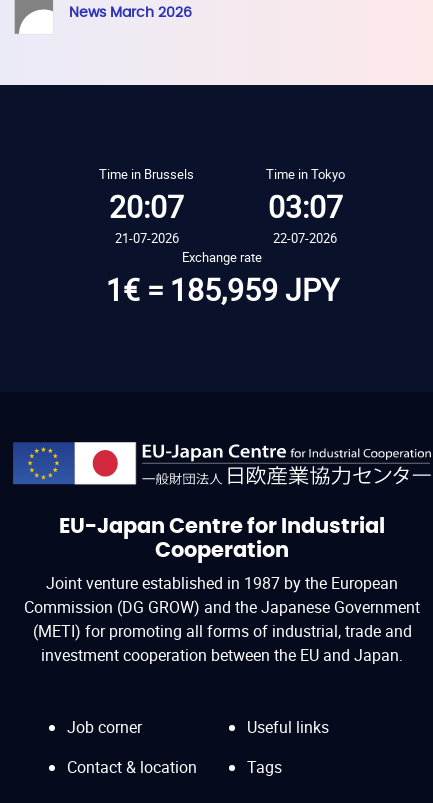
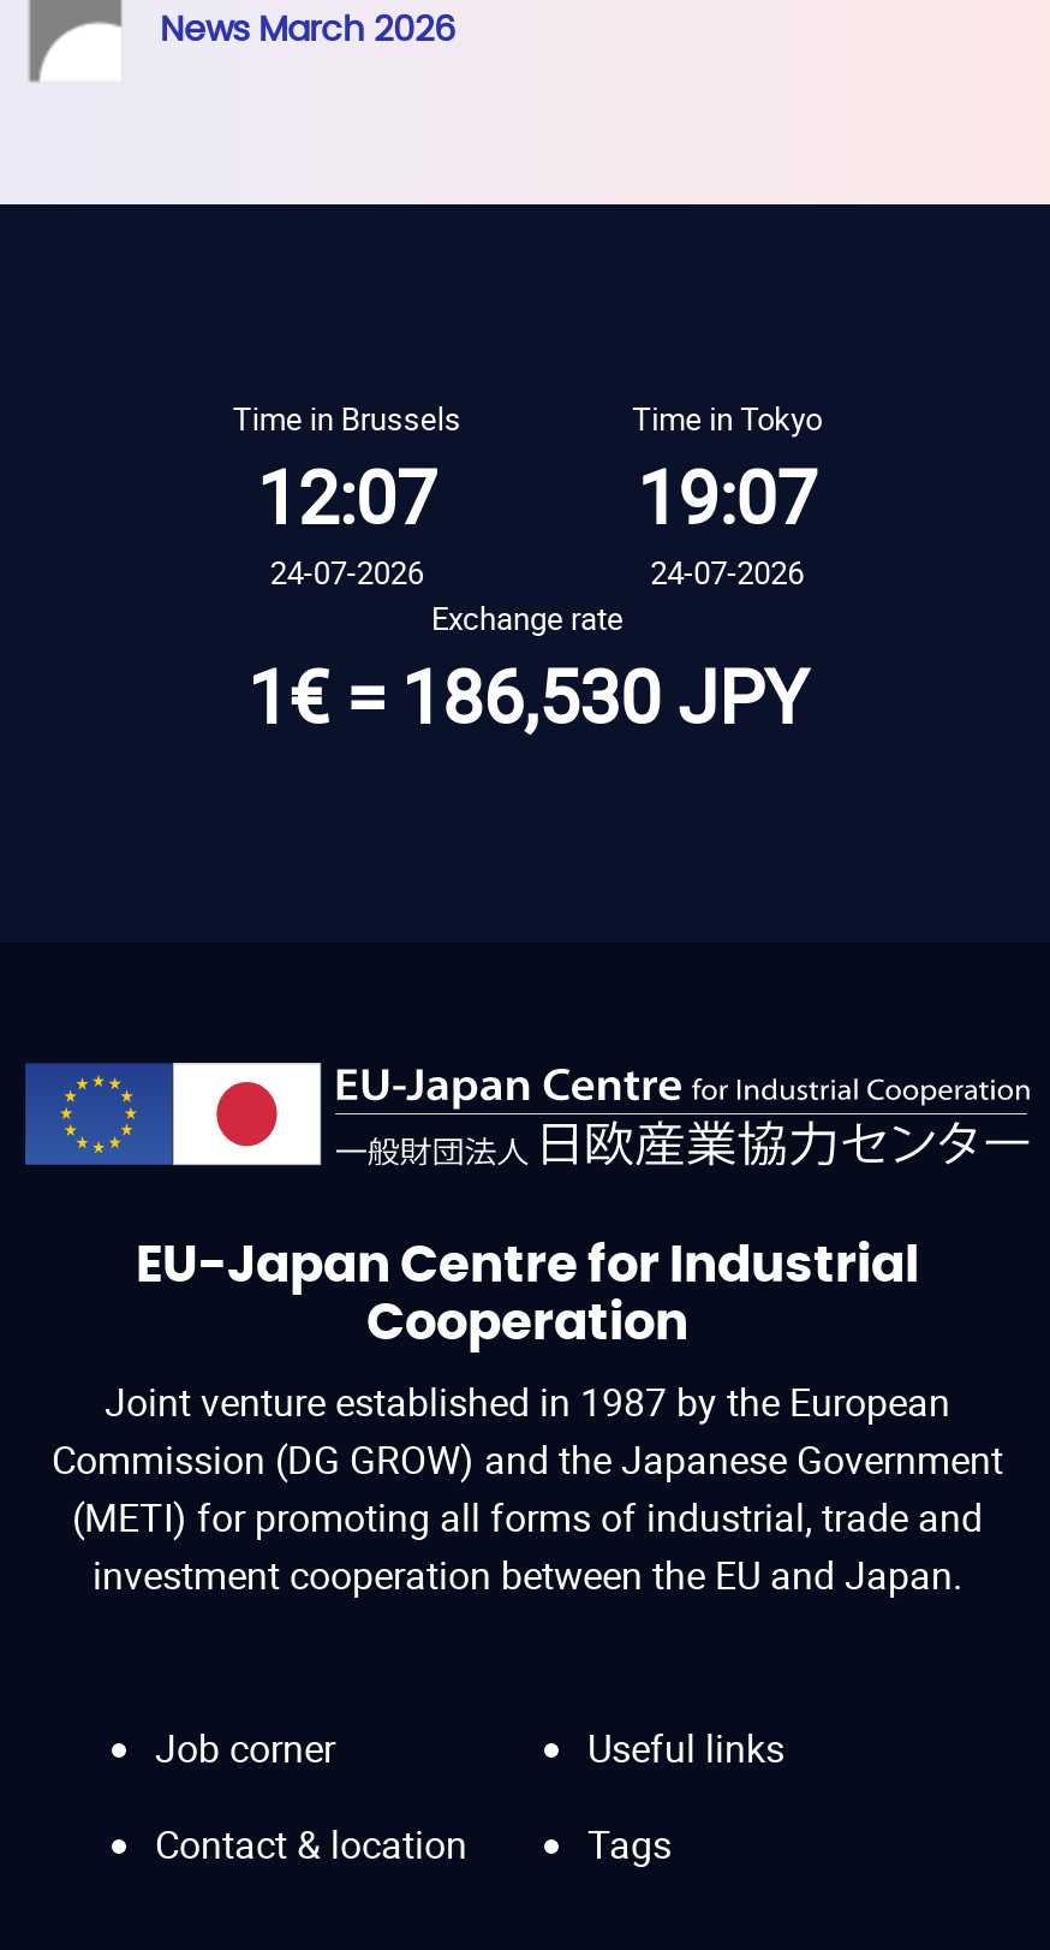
- 20:07
+ 12:07

- 03:07
+ 19:07

- 21-07-2026
+ 24-07-2026

- 22-07-2026
+ 24-07-2026

- 1€ = 185,959 JPY
+ 1€ = 186,530 JPY
